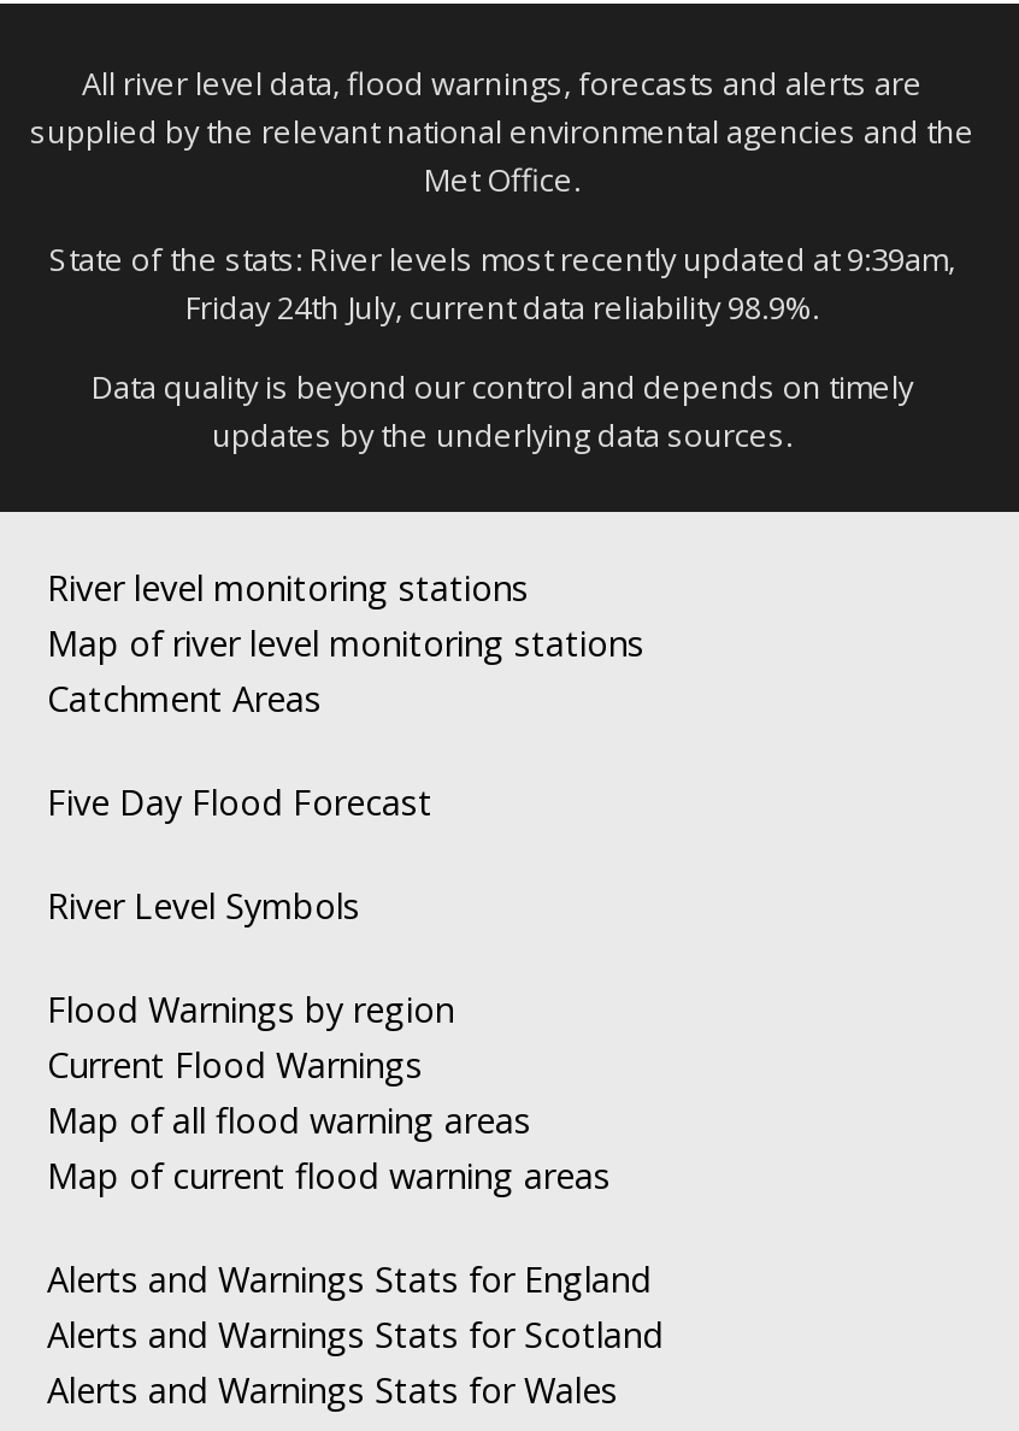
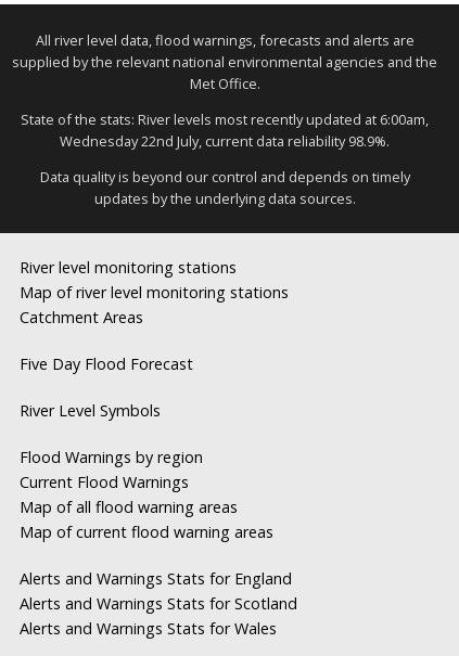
- State of the stats: River levels most recently updated at 9:39am,
+ State of the stats: River levels most recently updated at 6:00am,

- Friday 24th July, current data reliability 98.9%.
+ Wednesday 22nd July, current data reliability 98.9%.
